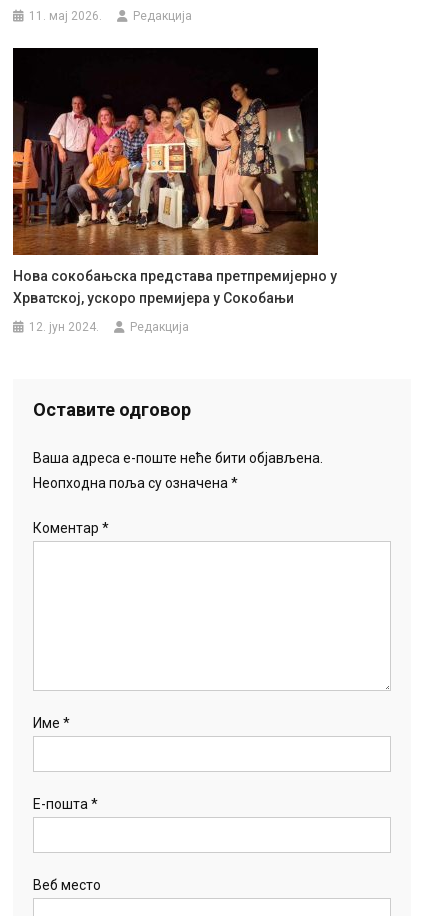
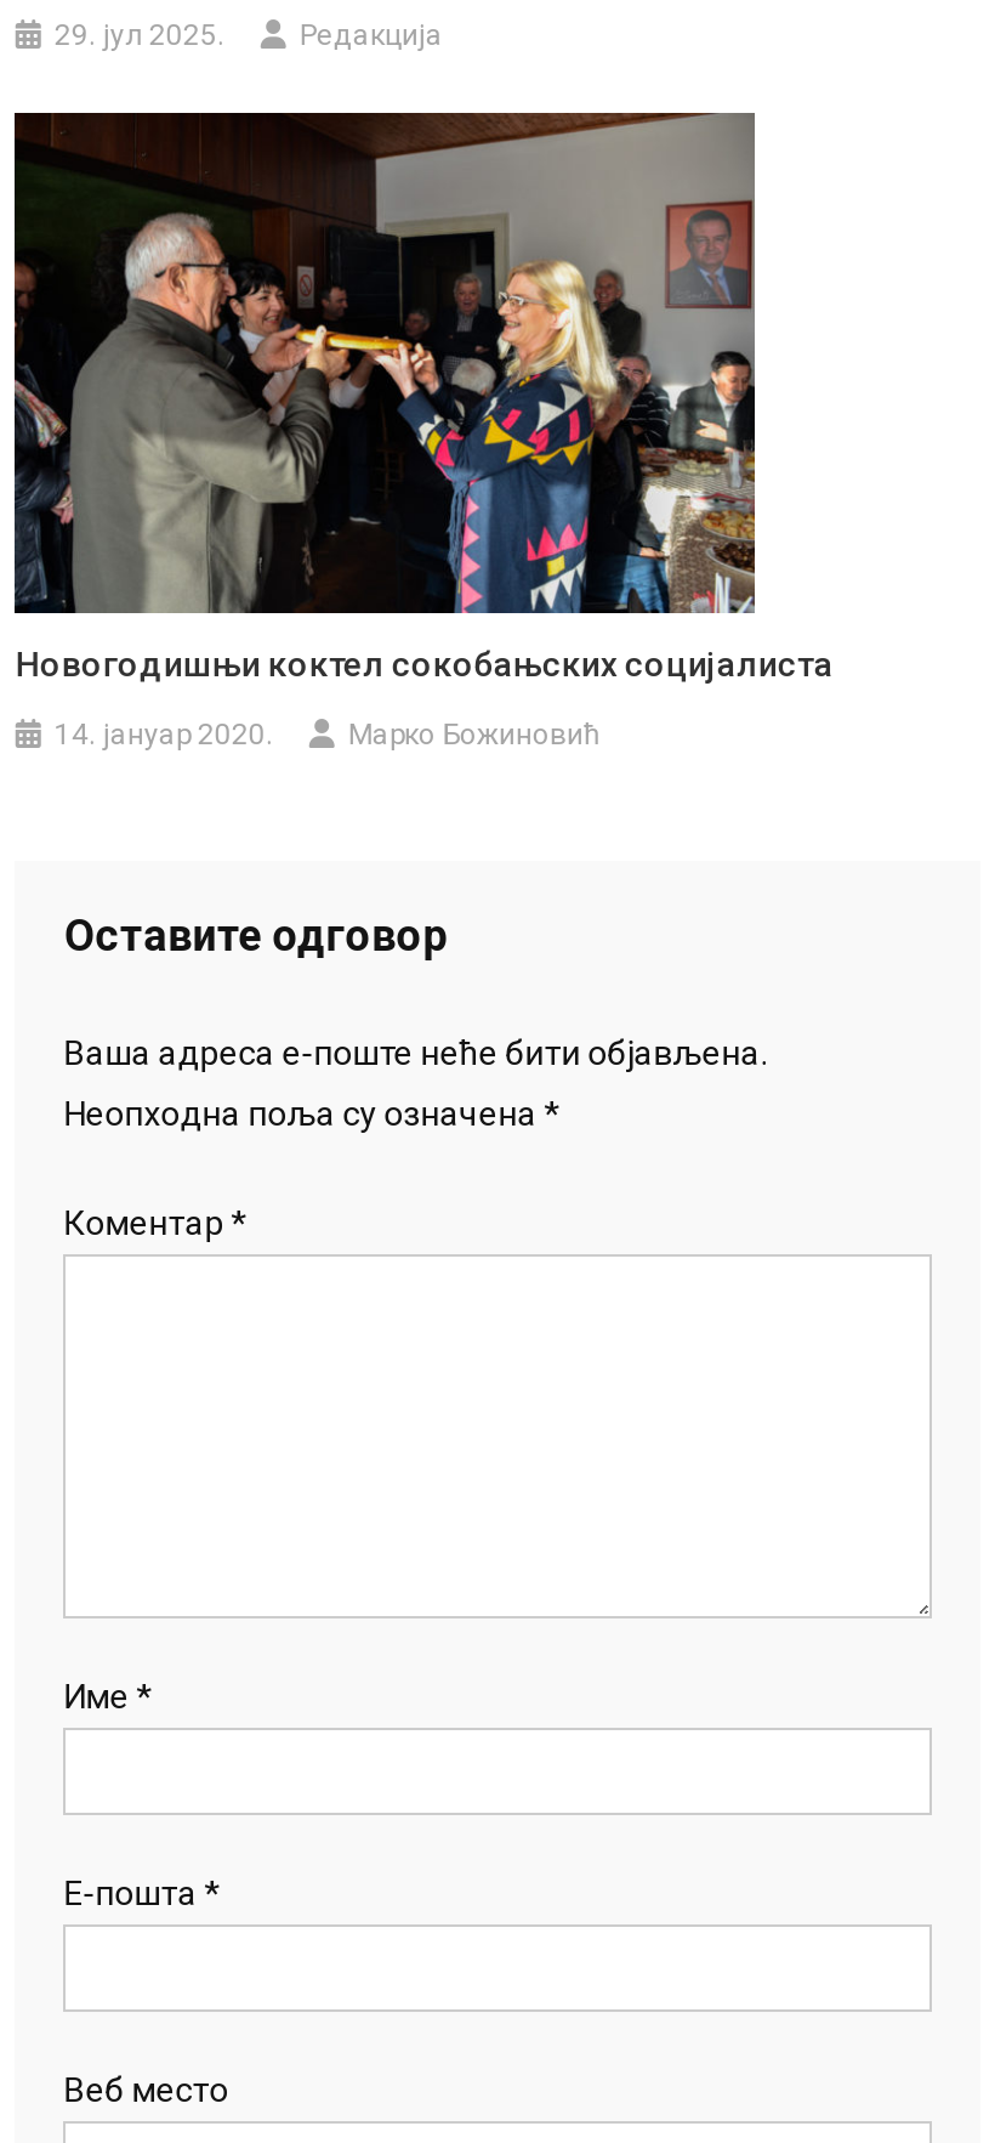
- 11. мај 2026.
+ 29. јул 2025.

- [image]
- Нова сокобањска представа претпремијерно у
- Хрватској, ускоро премијера у Сокобањи
+ [image]
+ Новогодишњи коктел сокобањских социјалиста

- 12. јун 2024.
- Редакција
+ 14. јануар 2020.
+ Марко Божиновић
